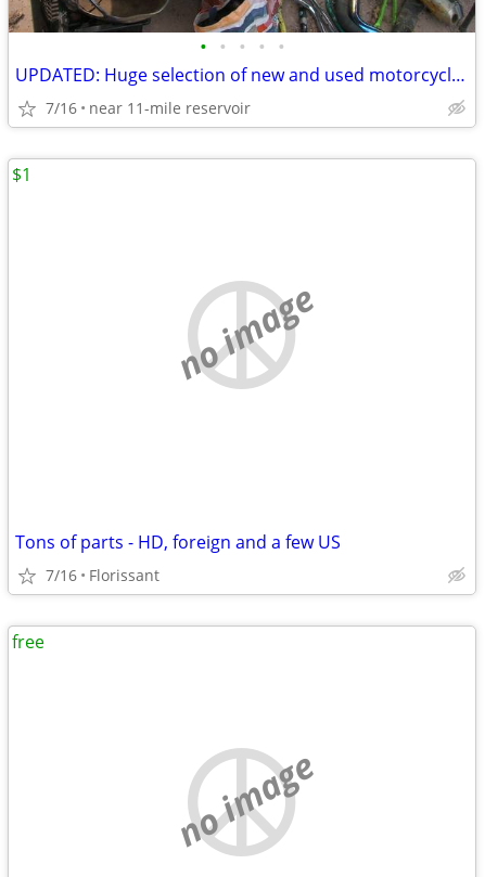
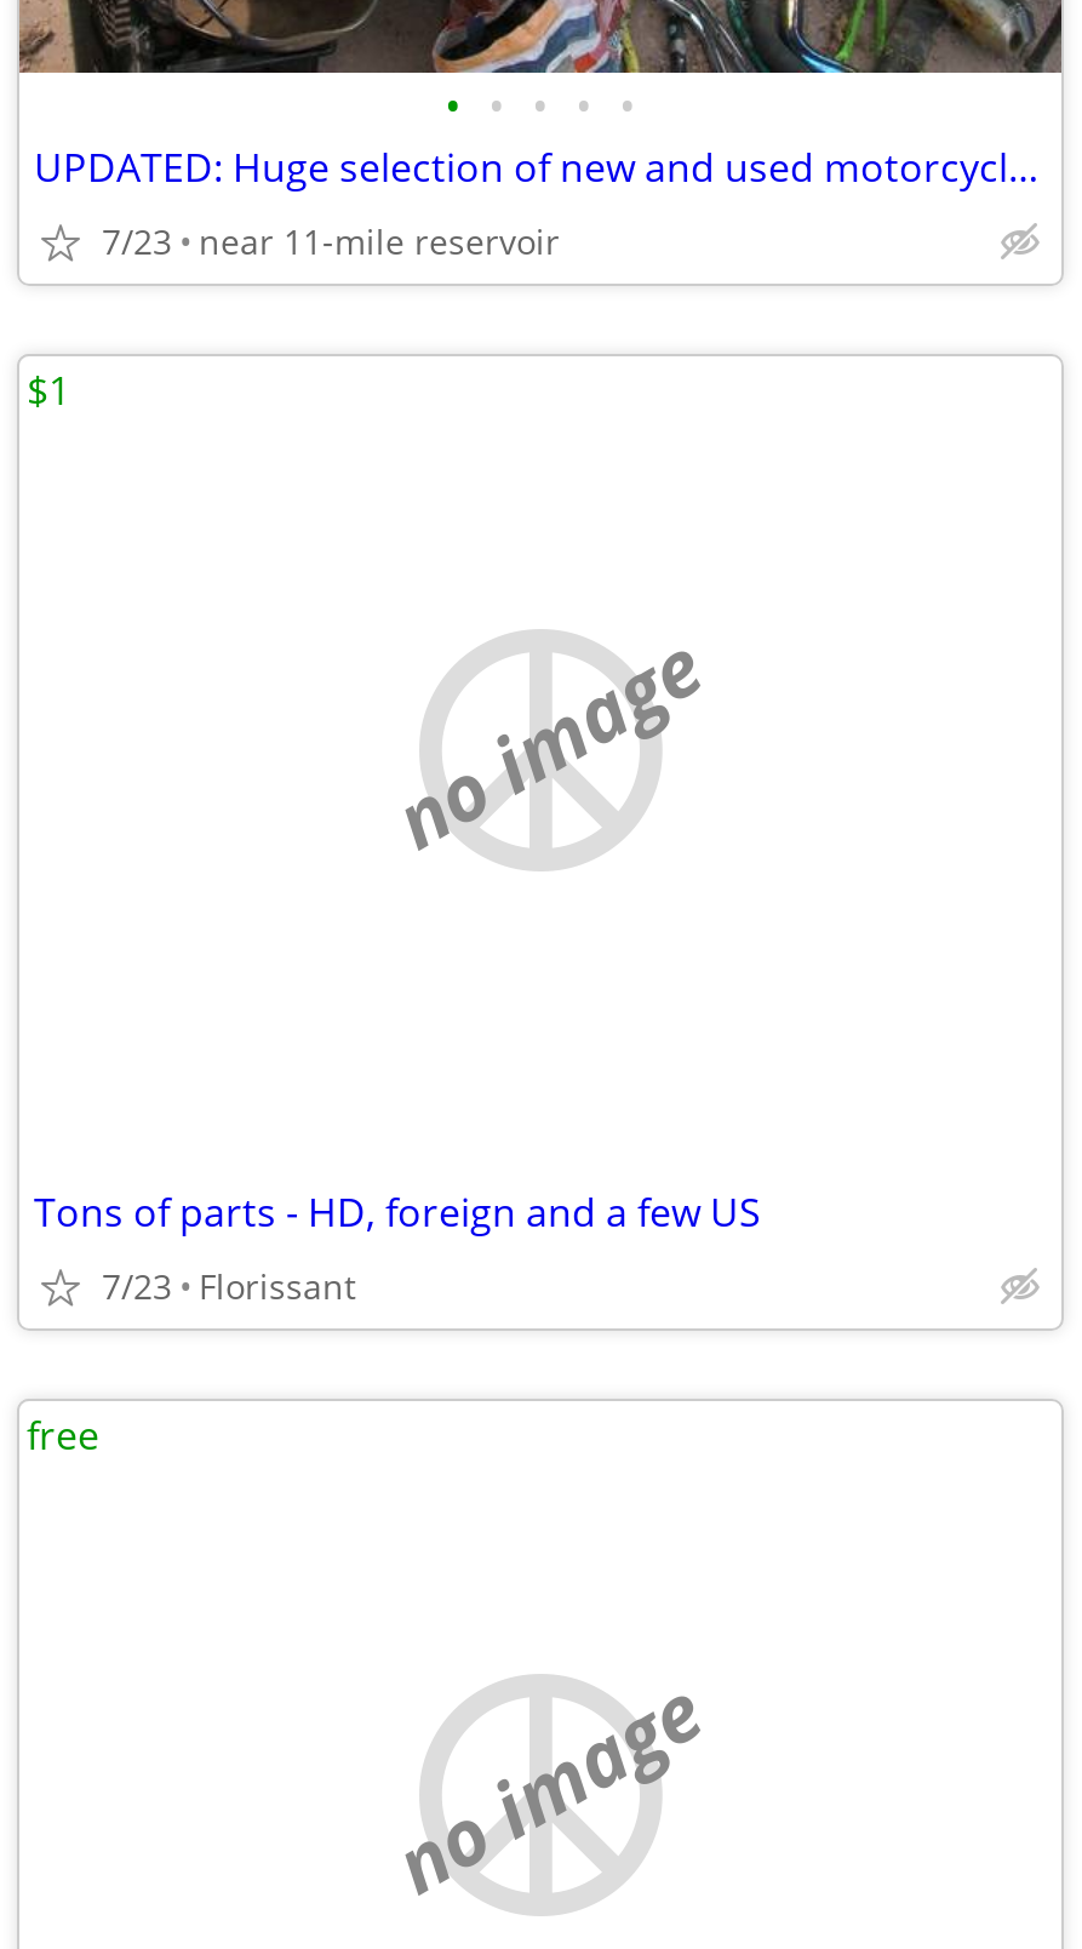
- 7/16 near 11-mile reservoir
+ 7/23 near 11-mile reservoir

- 7/16 Florissant
+ 7/23 Florissant
